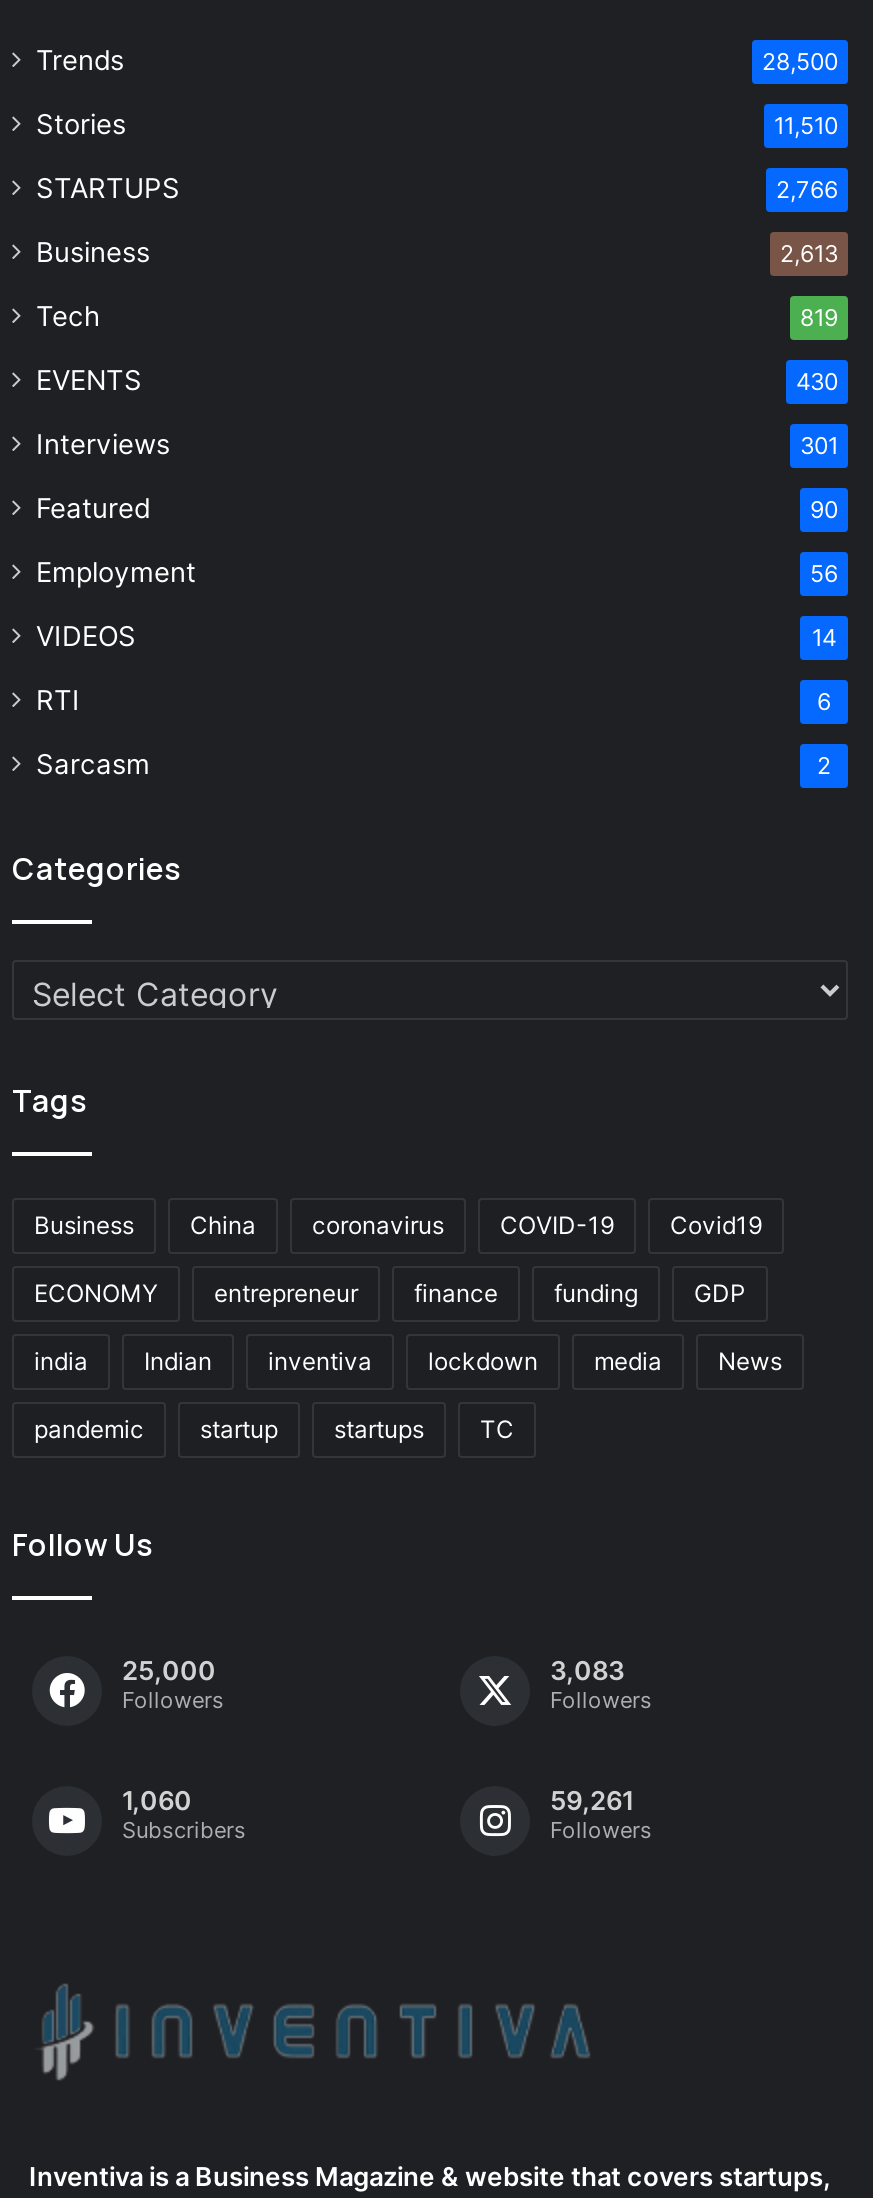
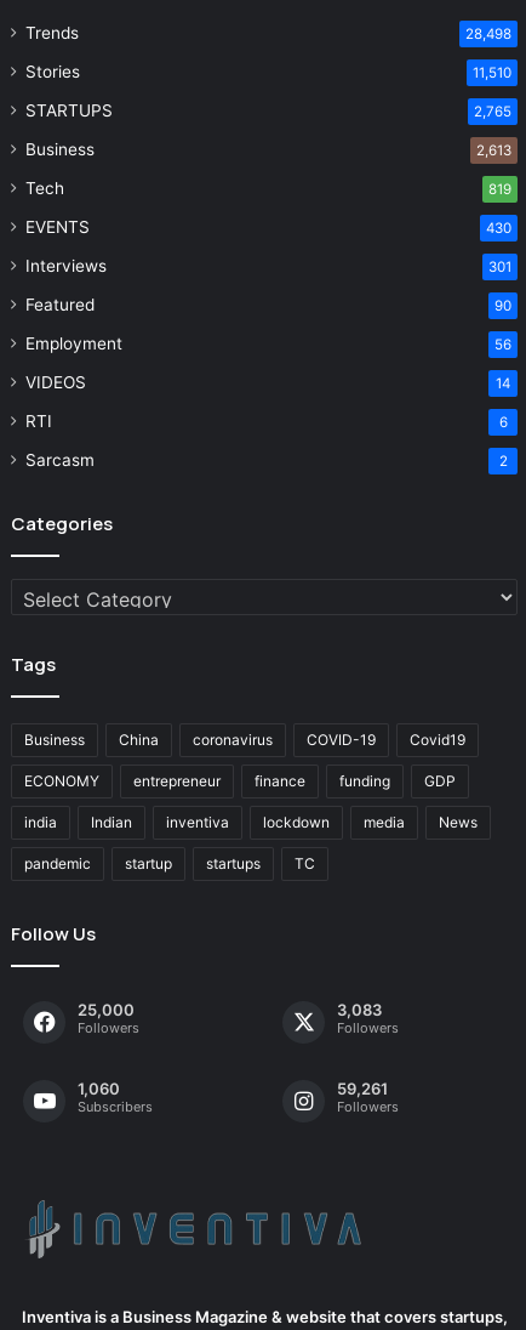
- 28,500
+ 28,498

- 2,766
+ 2,765
